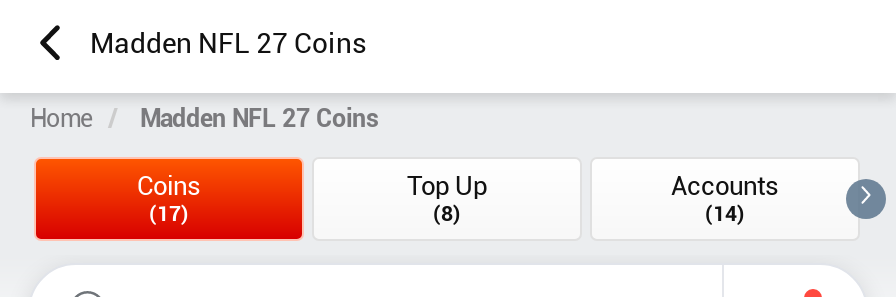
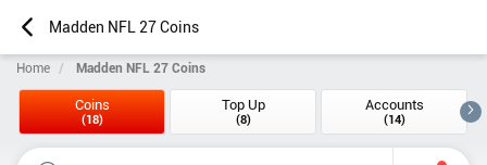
- (17)
+ (18)
